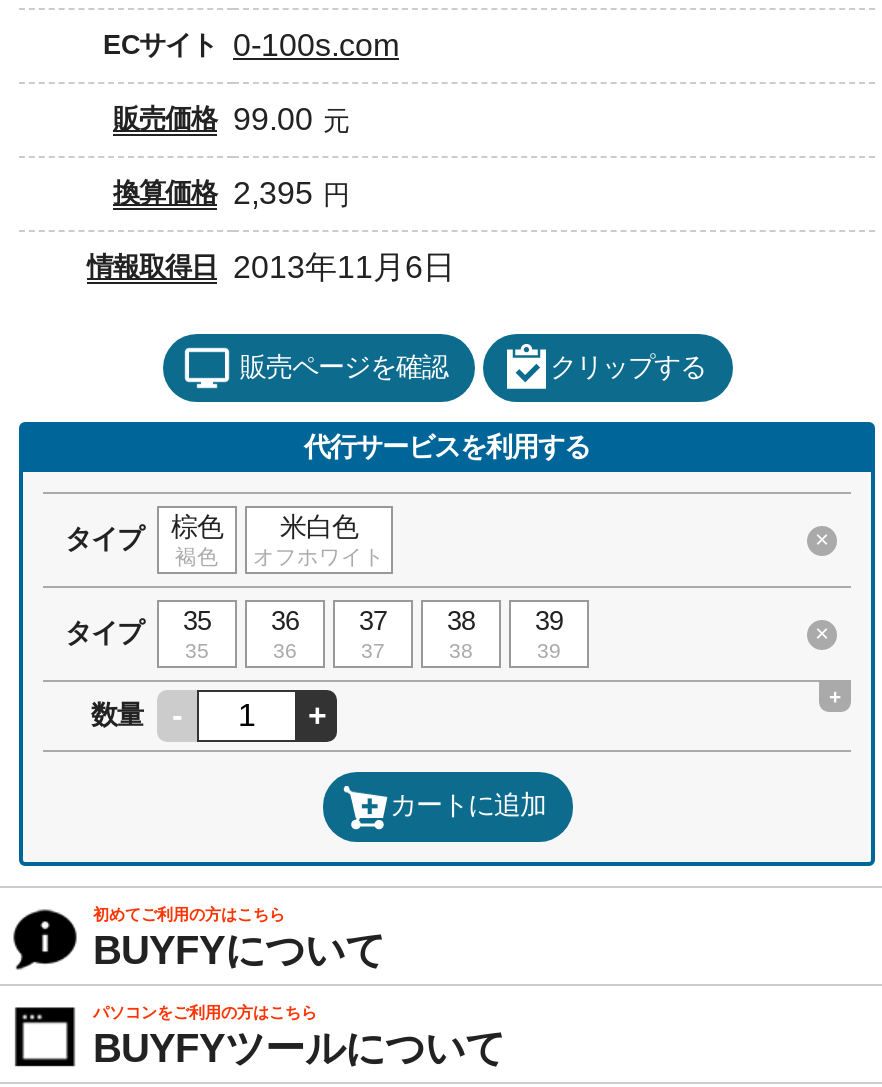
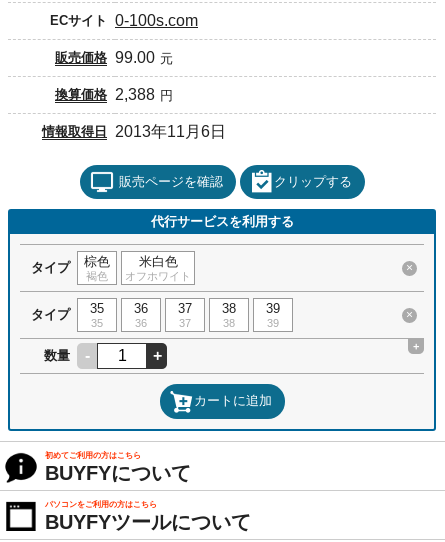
- 換算価格 2,395 円
+ 換算価格 2,388 円
